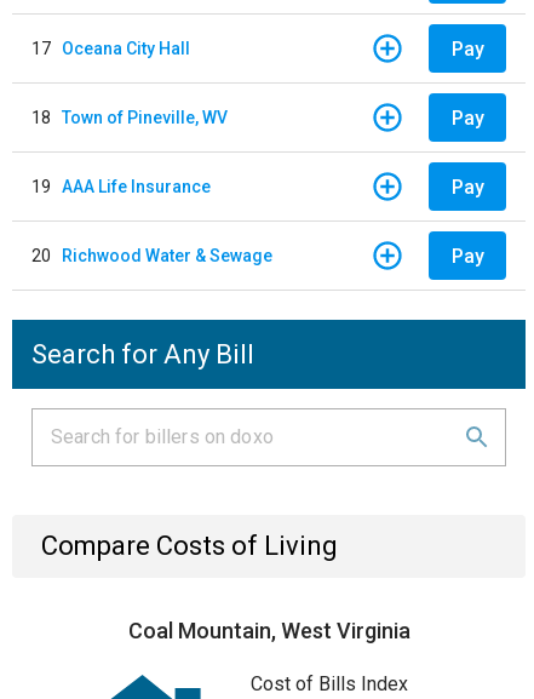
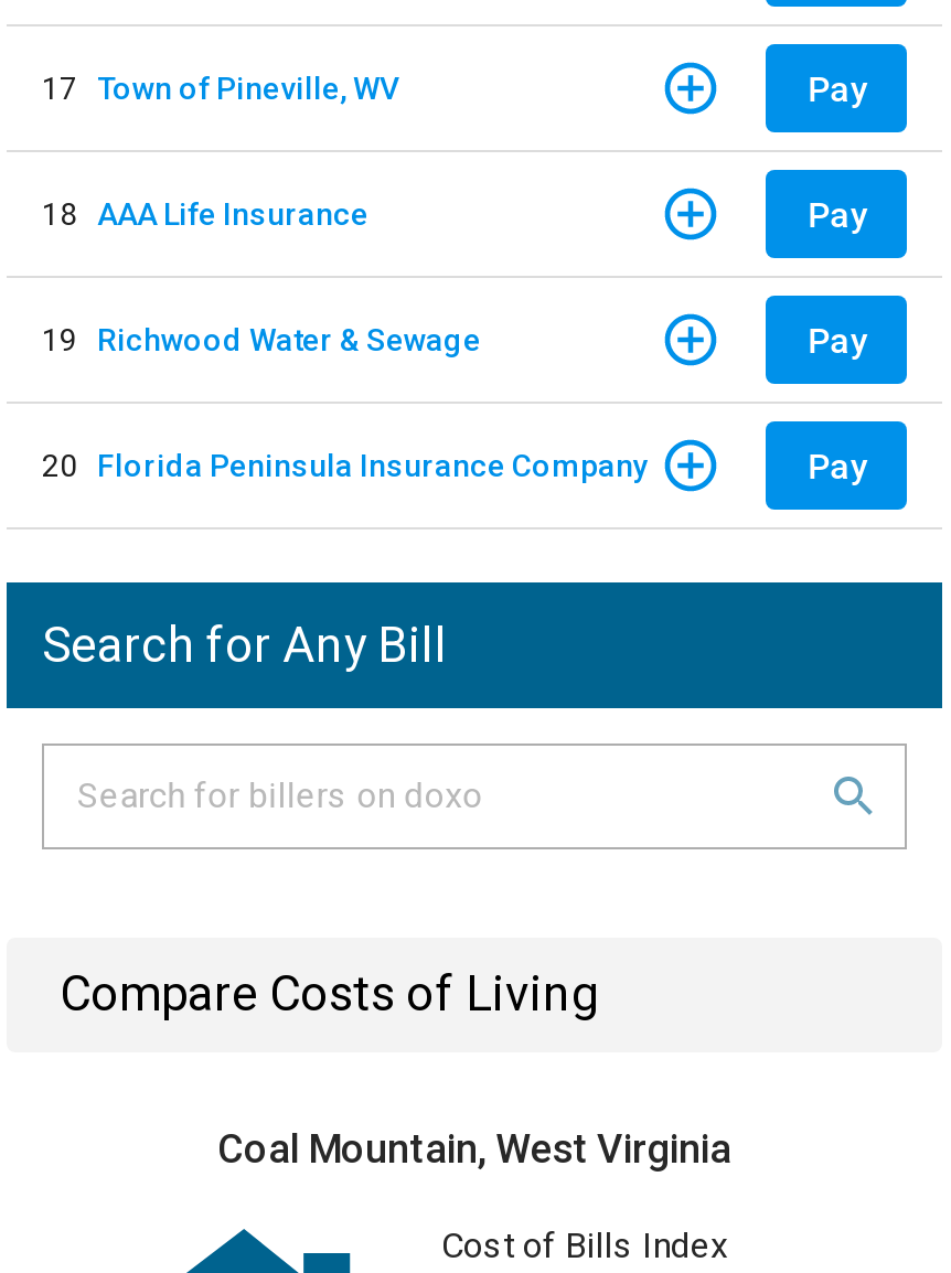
- 17 Oceana City Hall
+ 17 Town of Pineville, WV

- 18 Town of Pineville, WV
+ 18 AAA Life Insurance

- 19 AAA Life Insurance
+ 19 Richwood Water & Sewage

- 20 Richwood Water & Sewage
+ 20 Florida Peninsula Insurance Company
